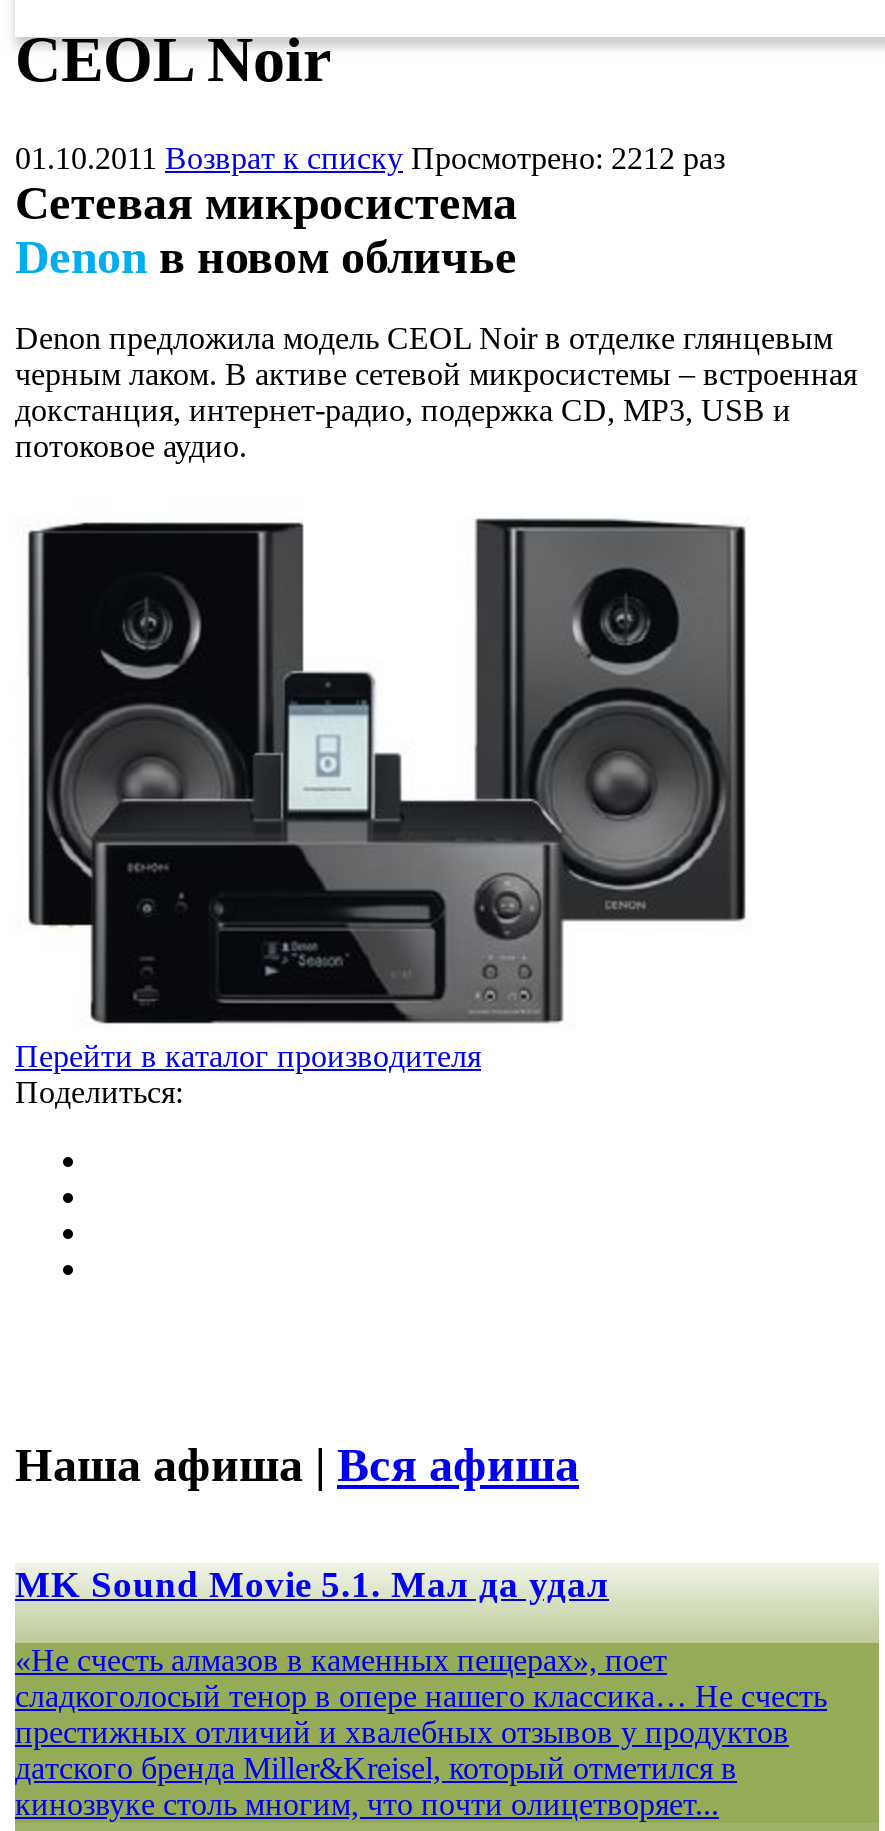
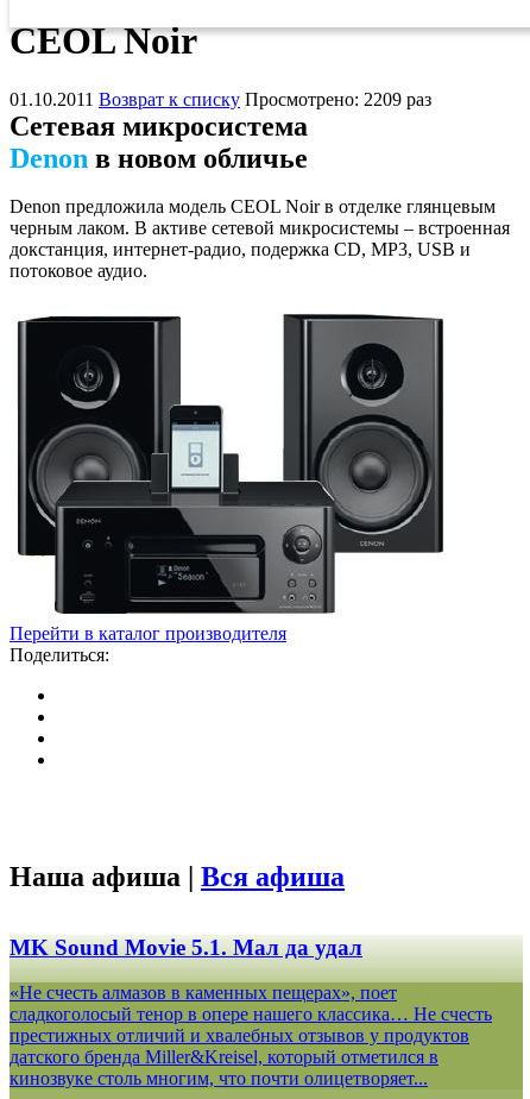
- 01.10.2011 Возврат к списку Просмотрено: 2212 раз
+ 01.10.2011 Возврат к списку Просмотрено: 2209 раз
